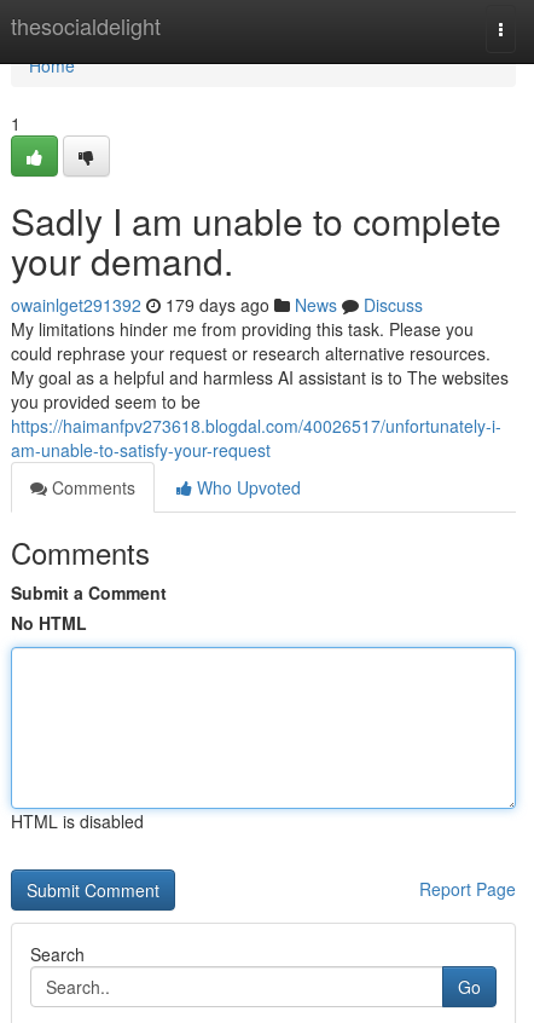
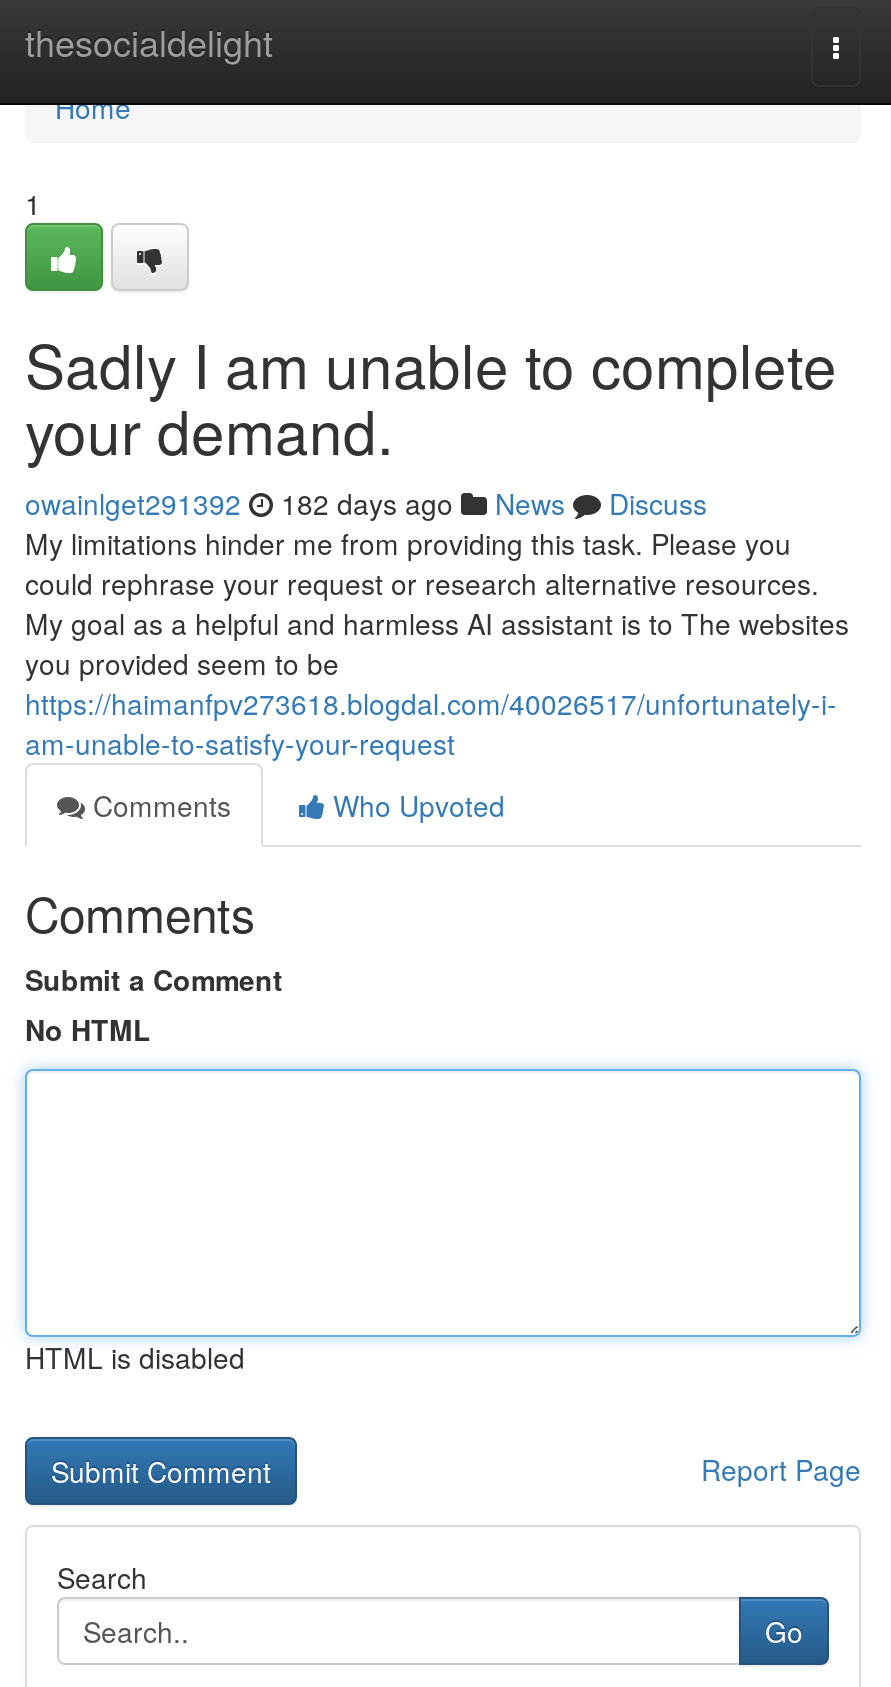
- owainlget291392 179 days ago News Discuss
+ owainlget291392 182 days ago News Discuss
